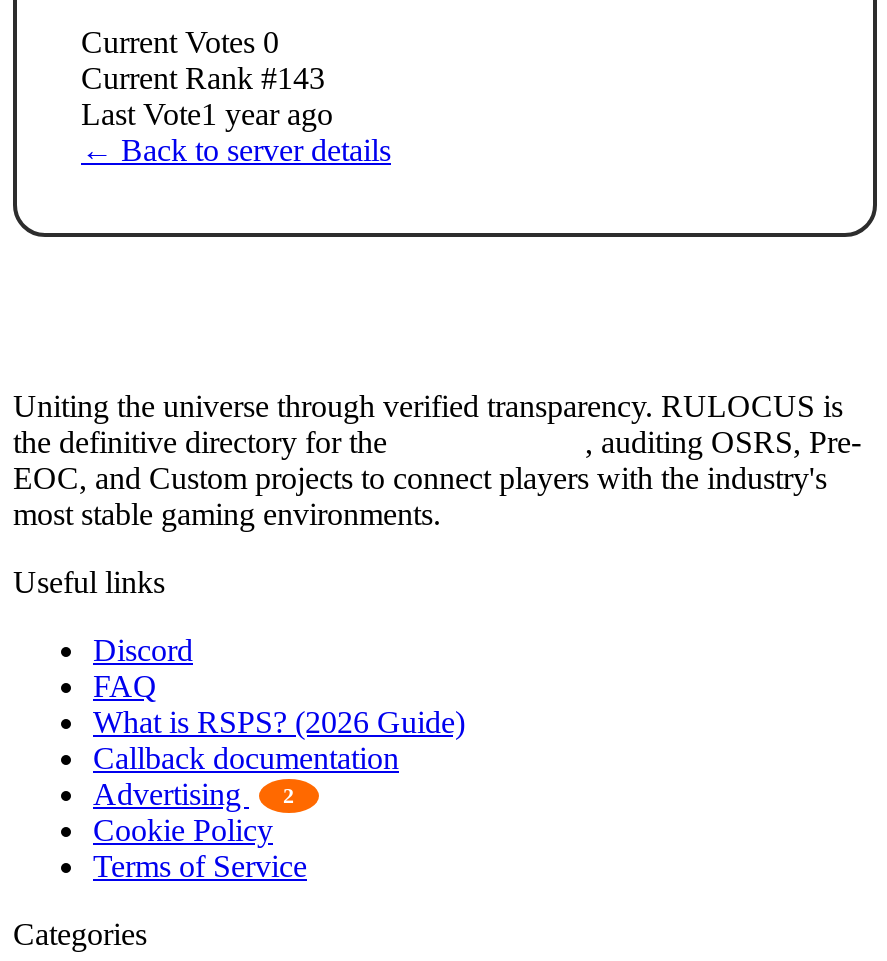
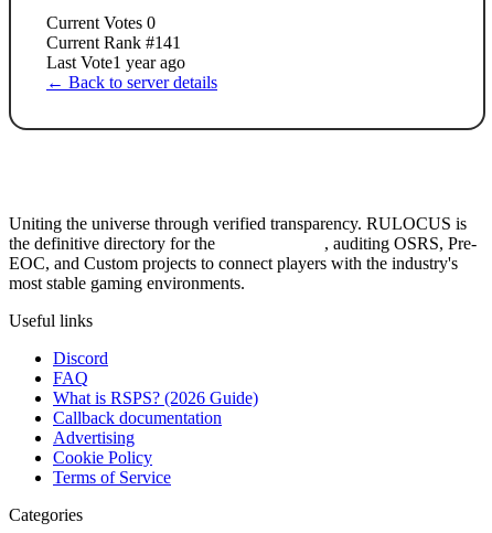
- Current Rank #143
+ Current Rank #141

- 2
